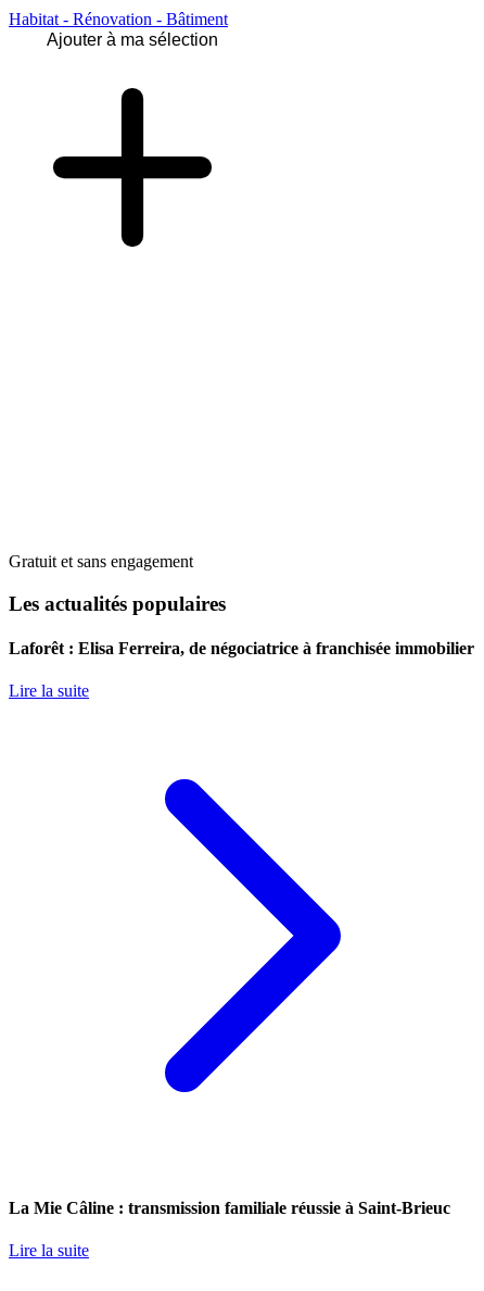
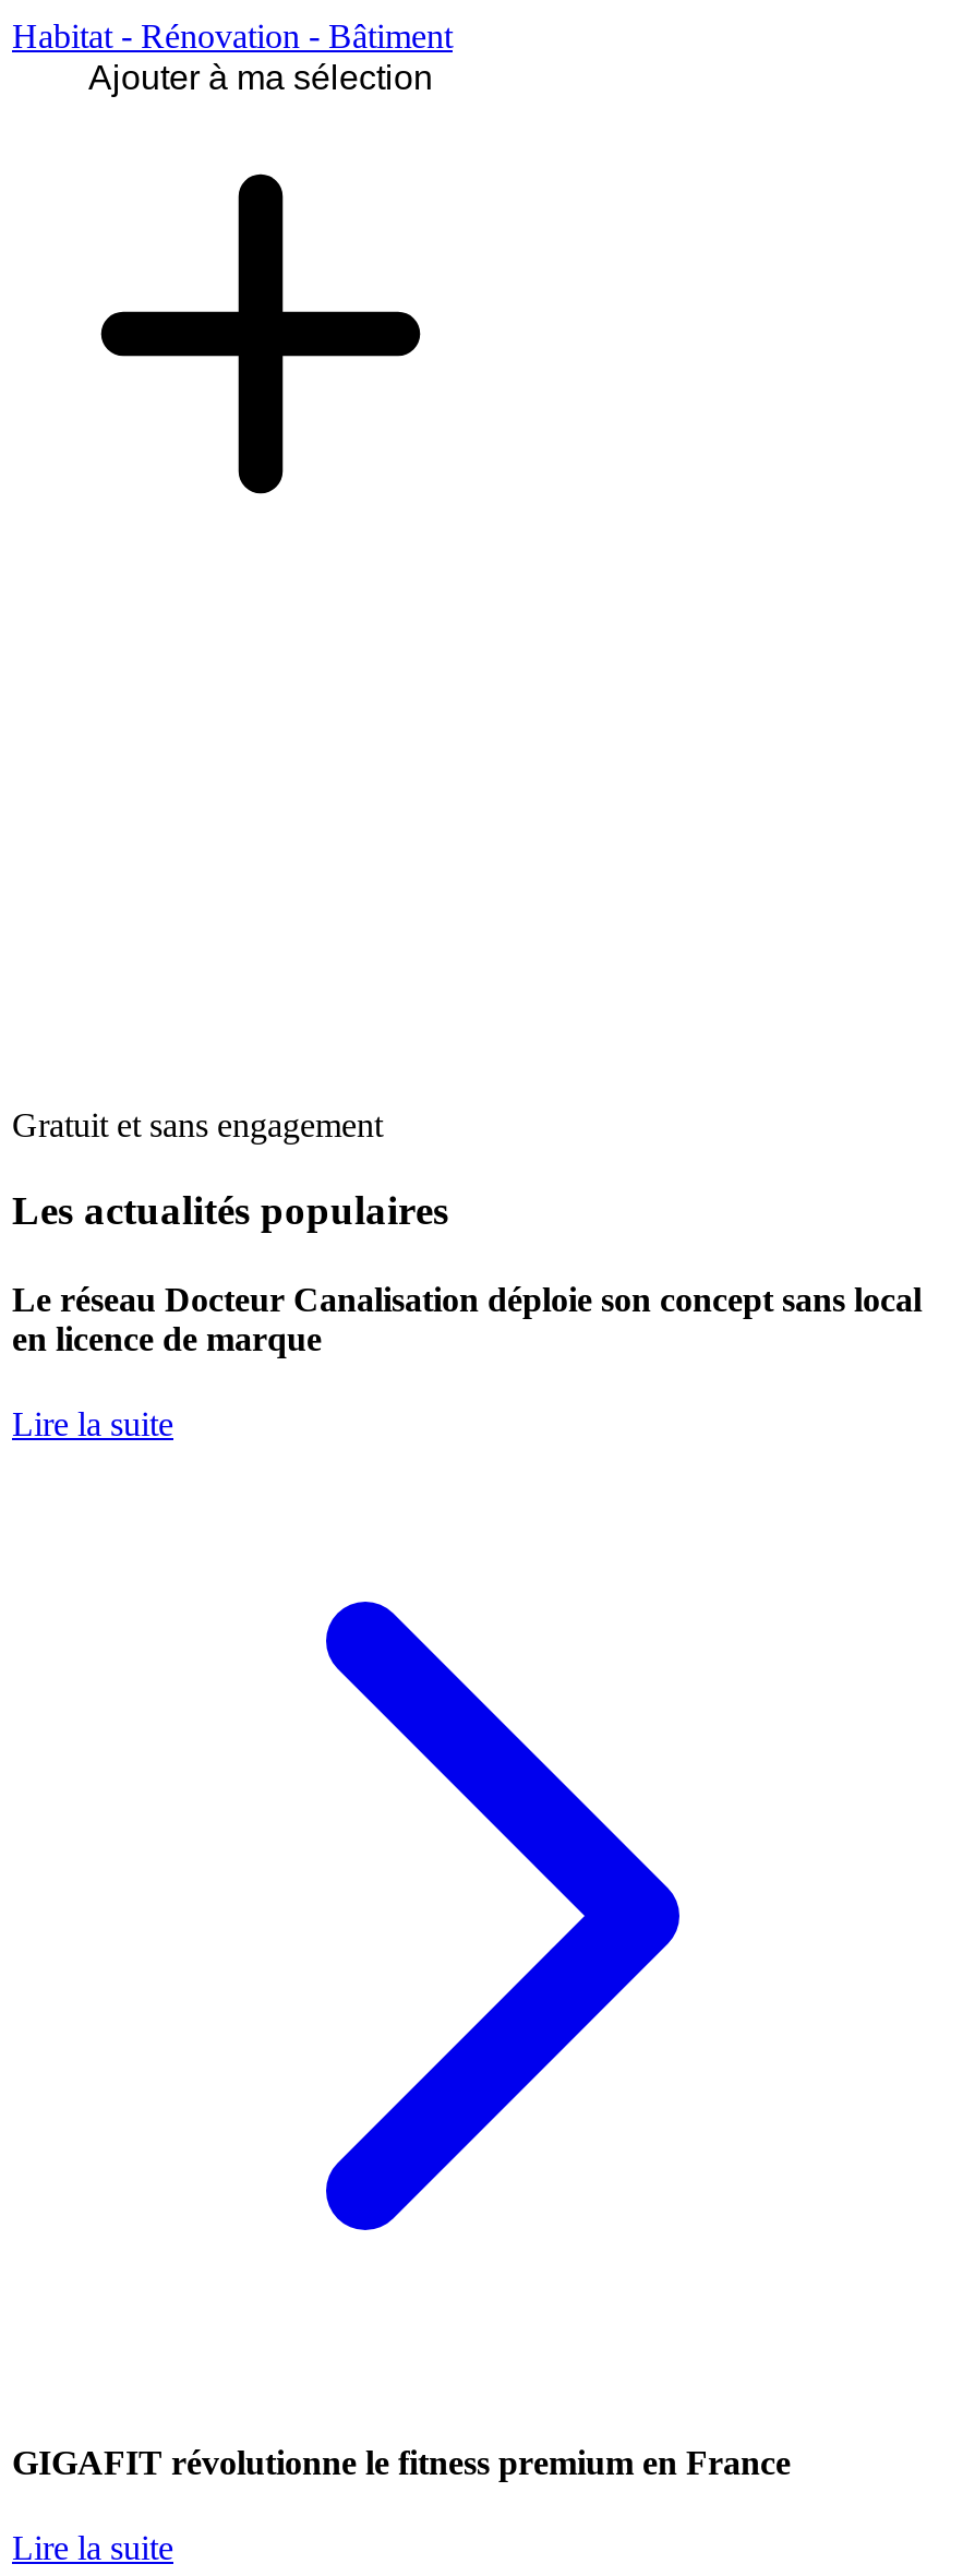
- Laforêt : Elisa Ferreira, de négociatrice à franchisée immobilier
+ Le réseau Docteur Canalisation déploie son concept sans local
+ en licence de marque

- La Mie Câline : transmission familiale réussie à Saint-Brieuc
+ GIGAFIT révolutionne le fitness premium en France
